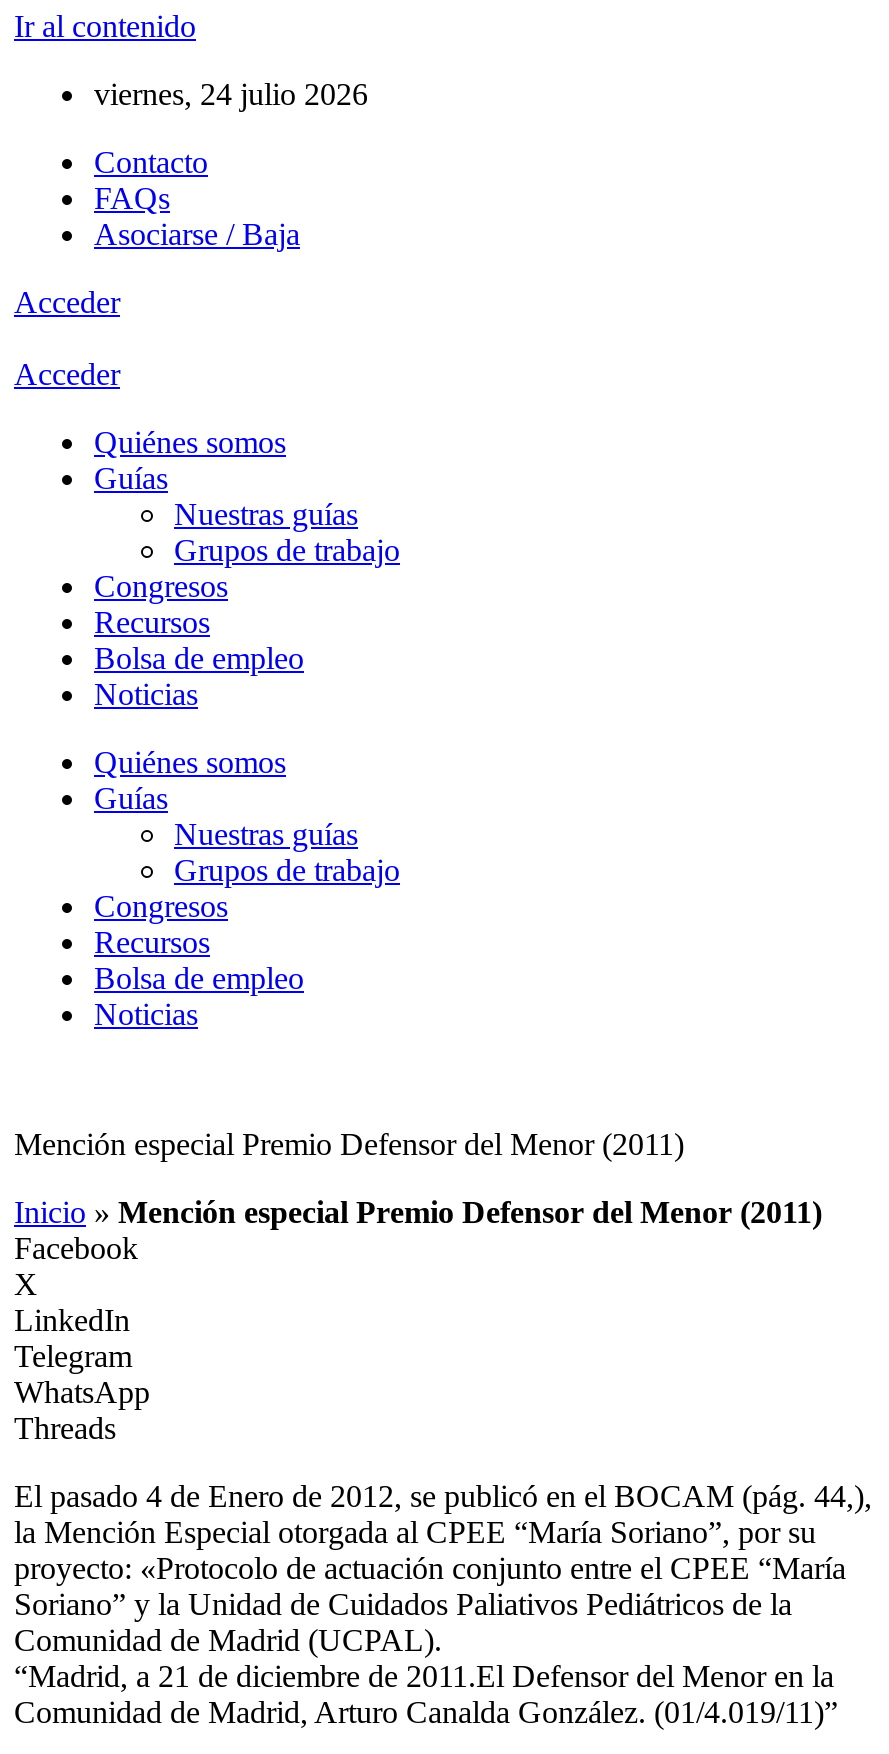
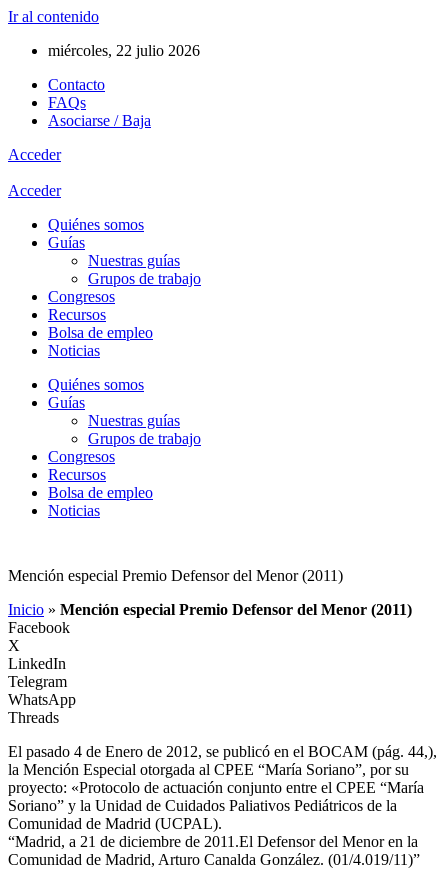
- viernes, 24 julio 2026
+ miércoles, 22 julio 2026
